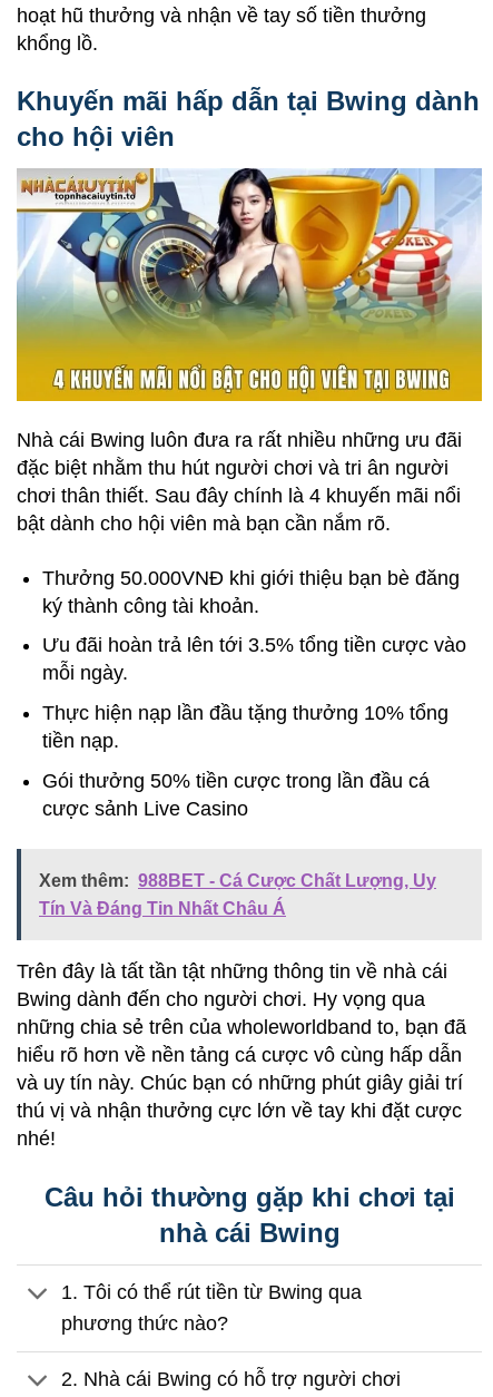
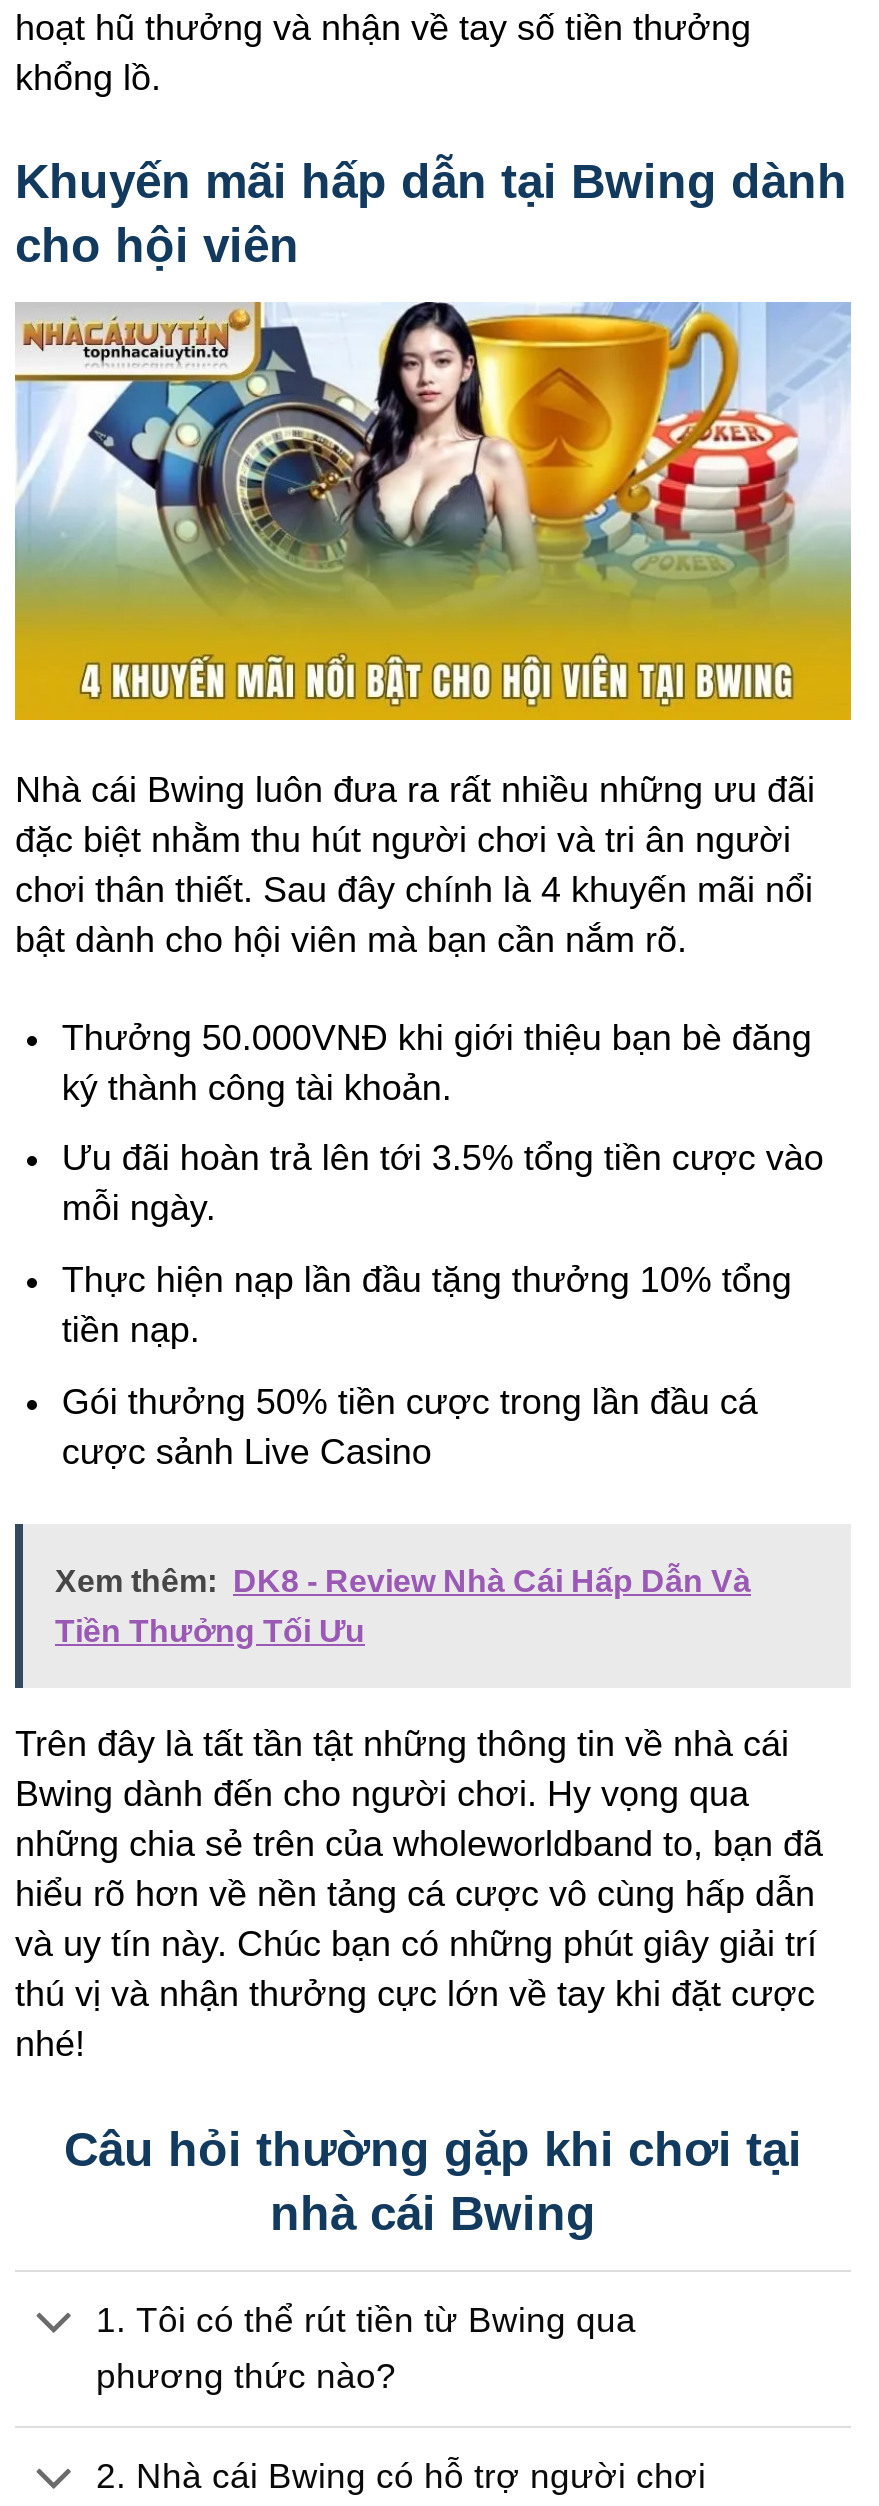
- Xem thêm: 988BET - Cá Cược Chất Lượng, Uy
+ Xem thêm: DK8 - Review Nhà Cái Hấp Dẫn Và

- Tín Và Đáng Tin Nhất Châu Á
+ Tiền Thưởng Tối Ưu
